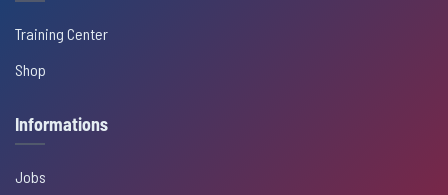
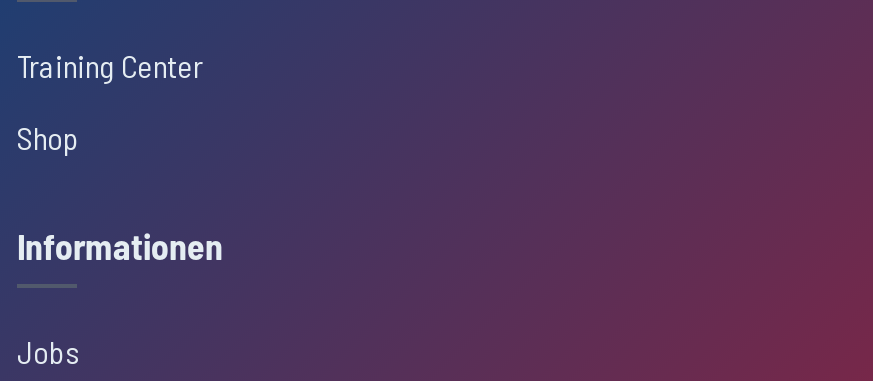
- Informations
+ Informationen
